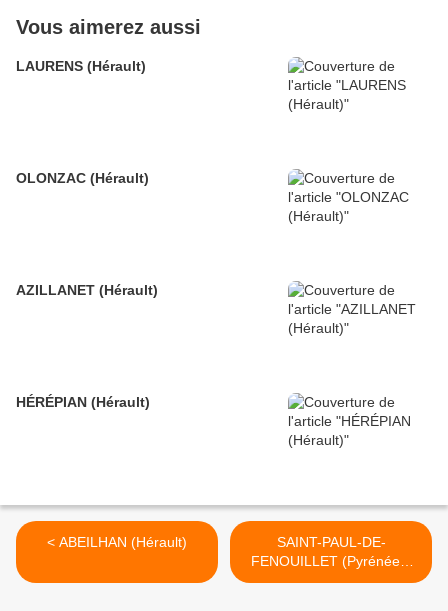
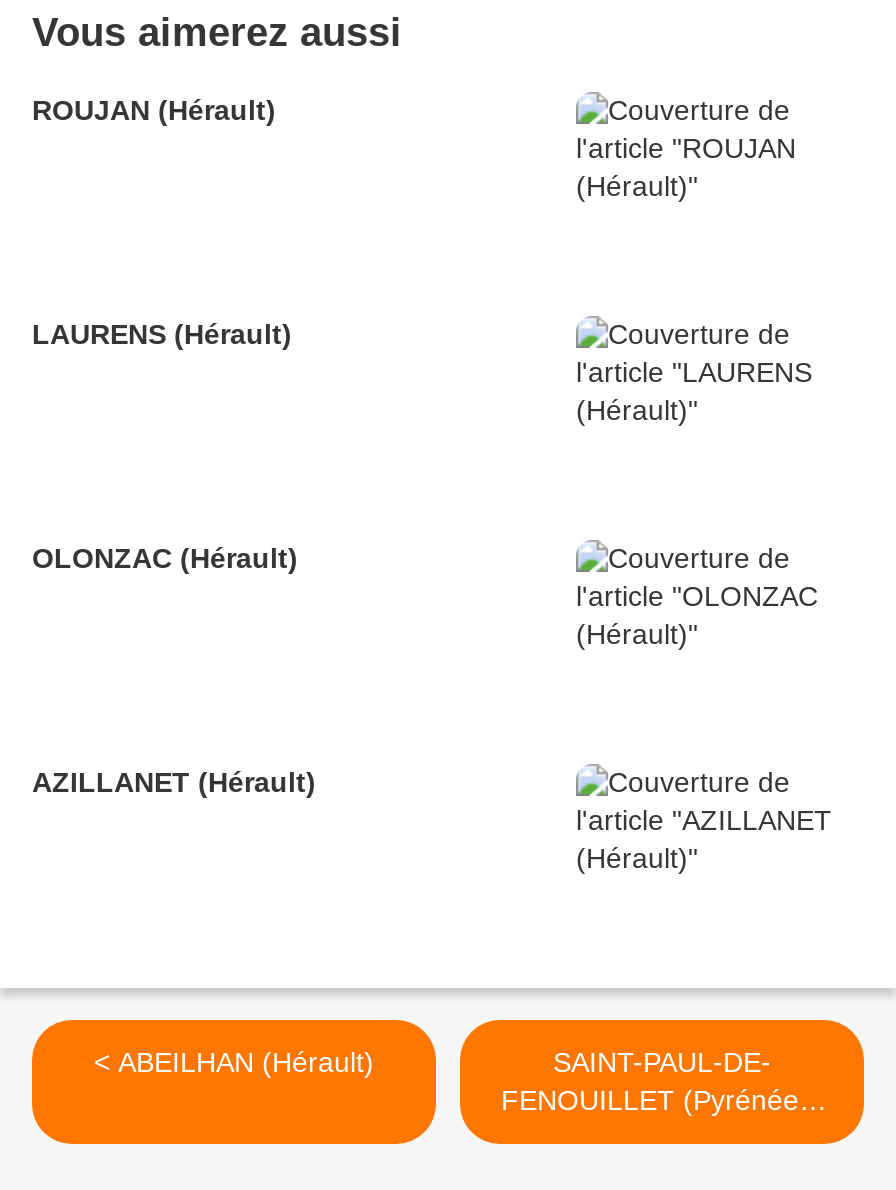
+ ROUJAN (Hérault)

moved down: LAURENS (Hérault) | OLONZAC (Hérault) | AZILLANET (Hérault)

- HÉRÉPIAN (Hérault)
